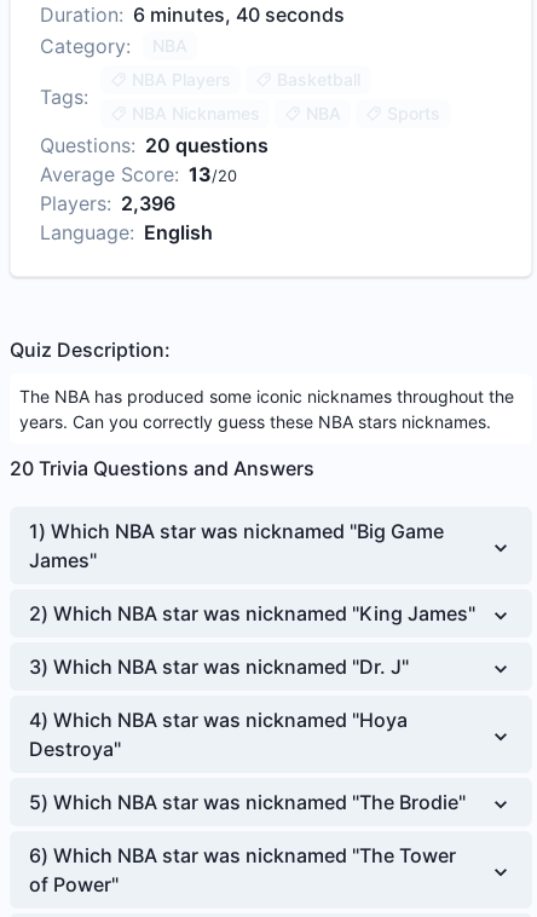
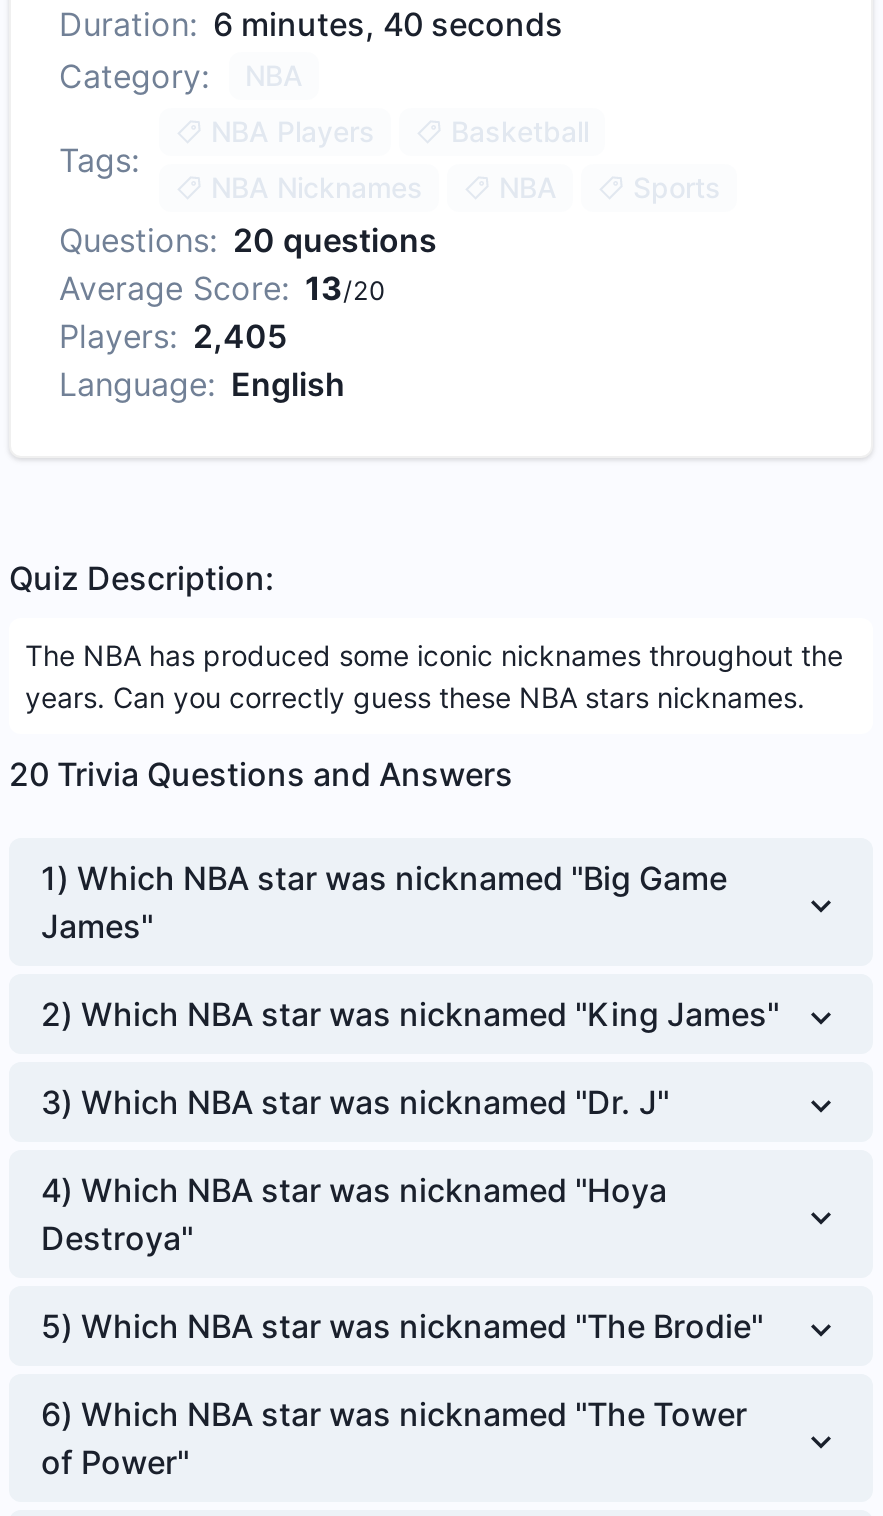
- Players: 2,396
+ Players: 2,405
